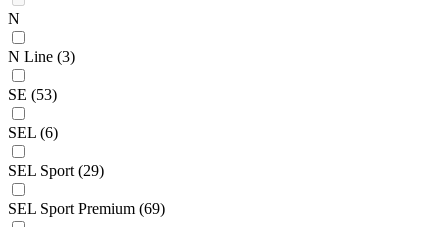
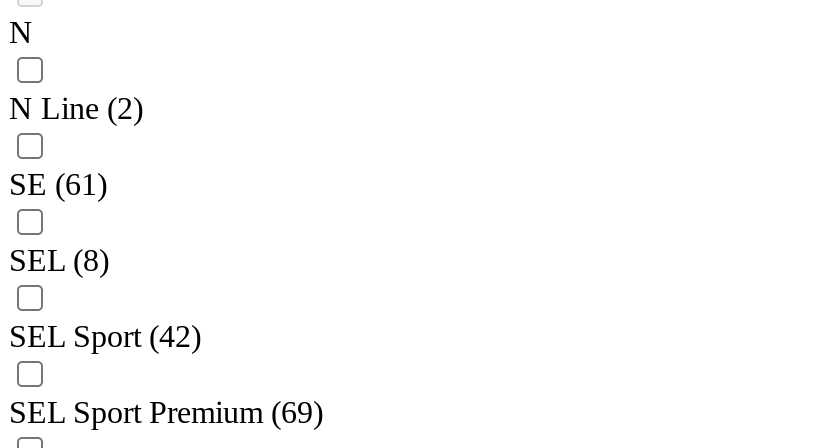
- N Line (3)
+ N Line (2)

- SE (53)
+ SE (61)

- SEL (6)
+ SEL (8)

- SEL Sport (29)
+ SEL Sport (42)
